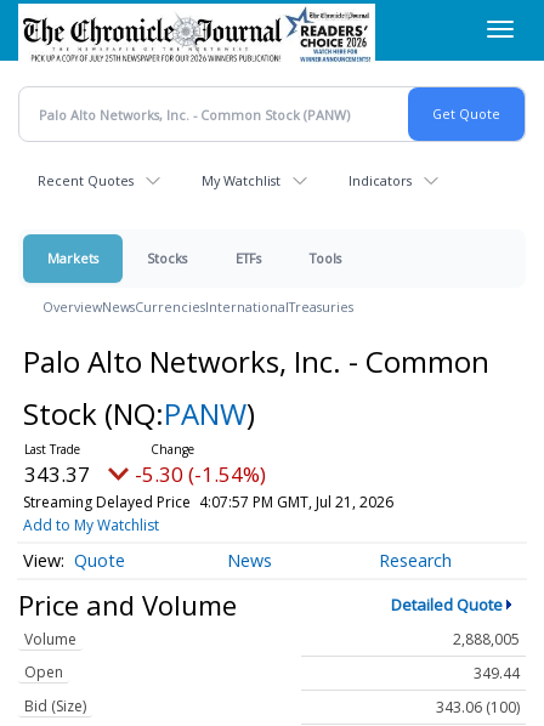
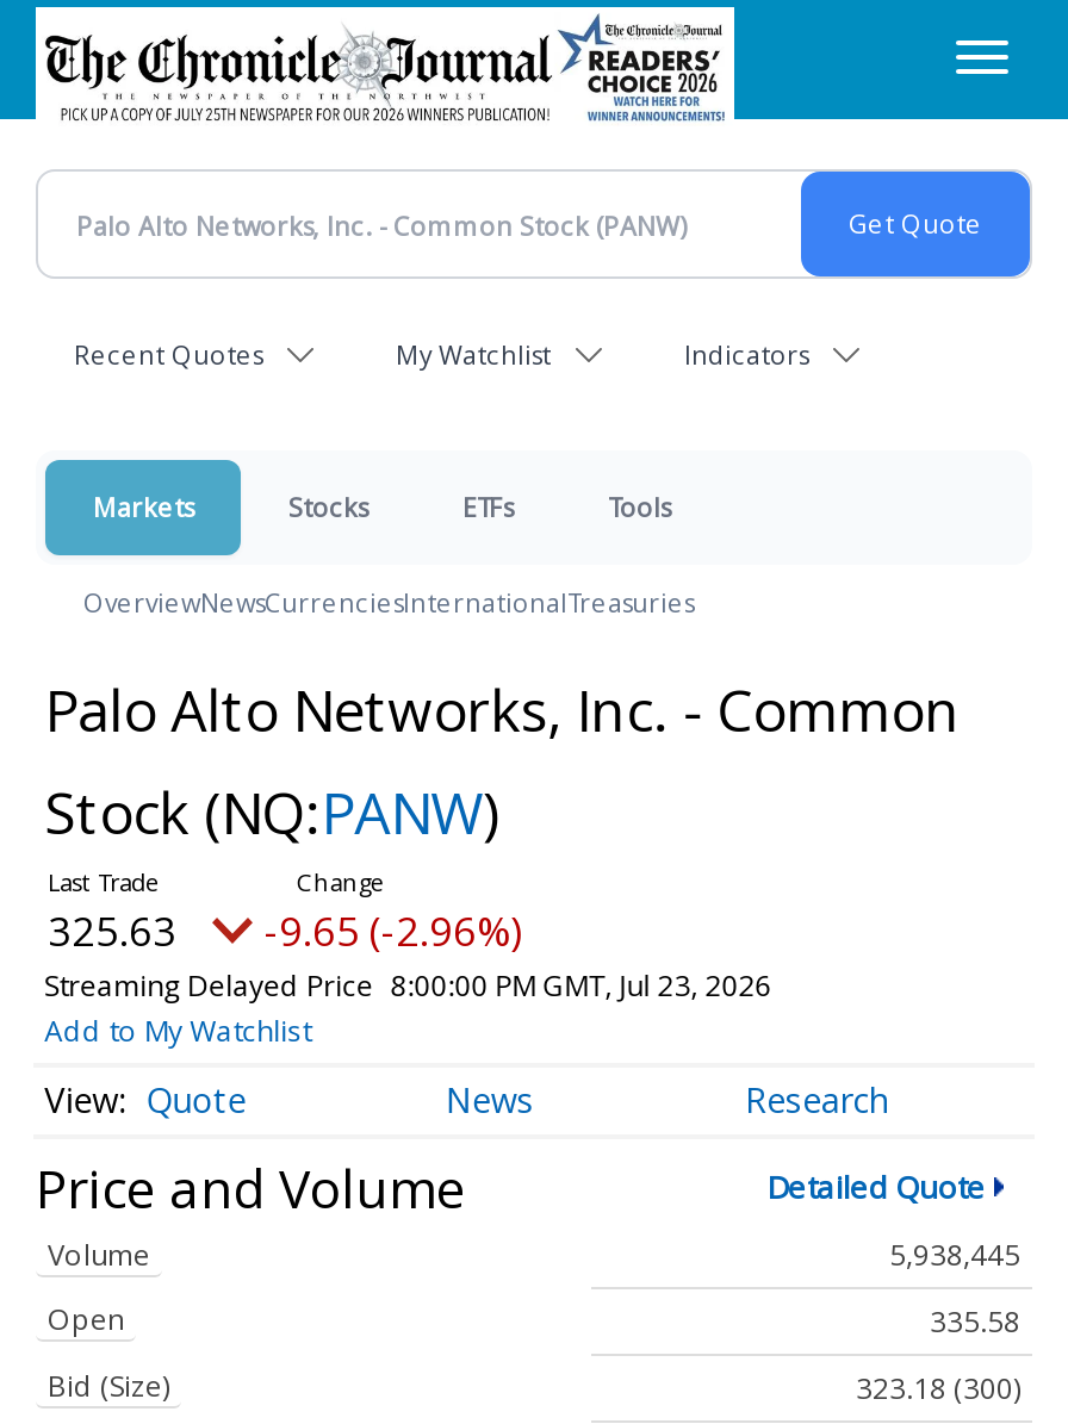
- 343.37
+ 325.63

- -5.30 (-1.54%)
+ -9.65 (-2.96%)

- Streaming Delayed Price 4:07:57 PM GMT, Jul 21, 2026
+ Streaming Delayed Price 8:00:00 PM GMT, Jul 23, 2026

- 2,888,005
+ 5,938,445

- 349.44
+ 335.58

- 343.06 (100)
+ 323.18 (300)
